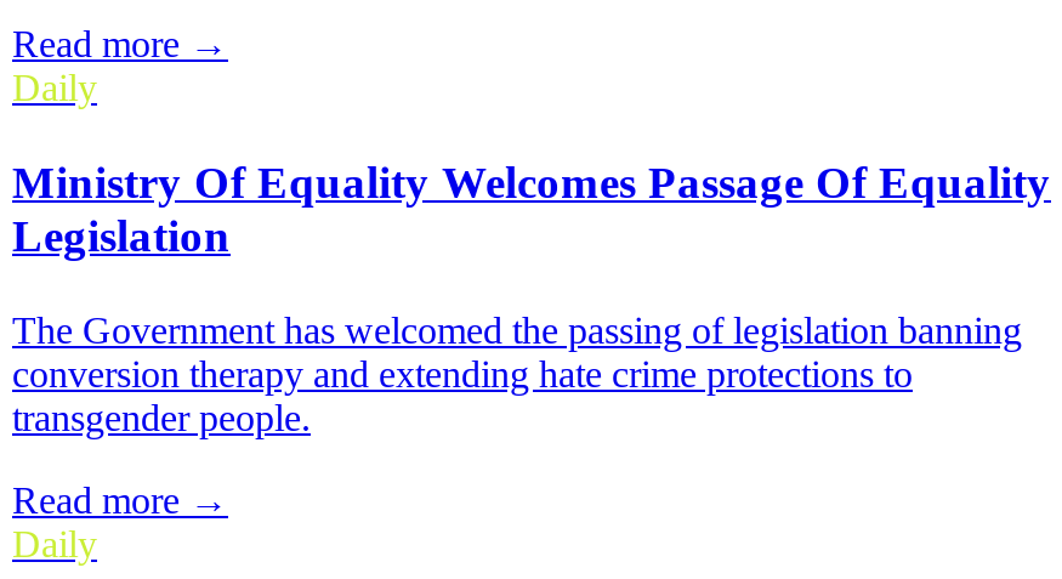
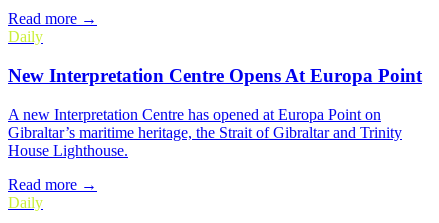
- Ministry Of Equality Welcomes Passage Of Equality
- Legislation
+ New Interpretation Centre Opens At Europa Point

- The Government has welcomed the passing of legislation banning
- conversion therapy and extending hate crime protections to
- transgender people.
+ A new Interpretation Centre has opened at Europa Point on
+ Gibraltar’s maritime heritage, the Strait of Gibraltar and Trinity
+ House Lighthouse.
